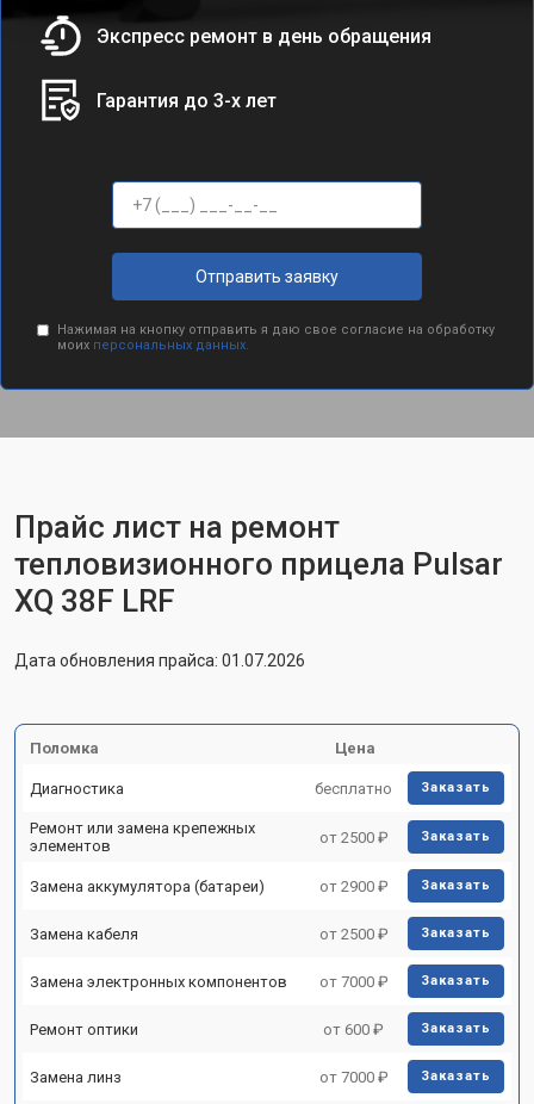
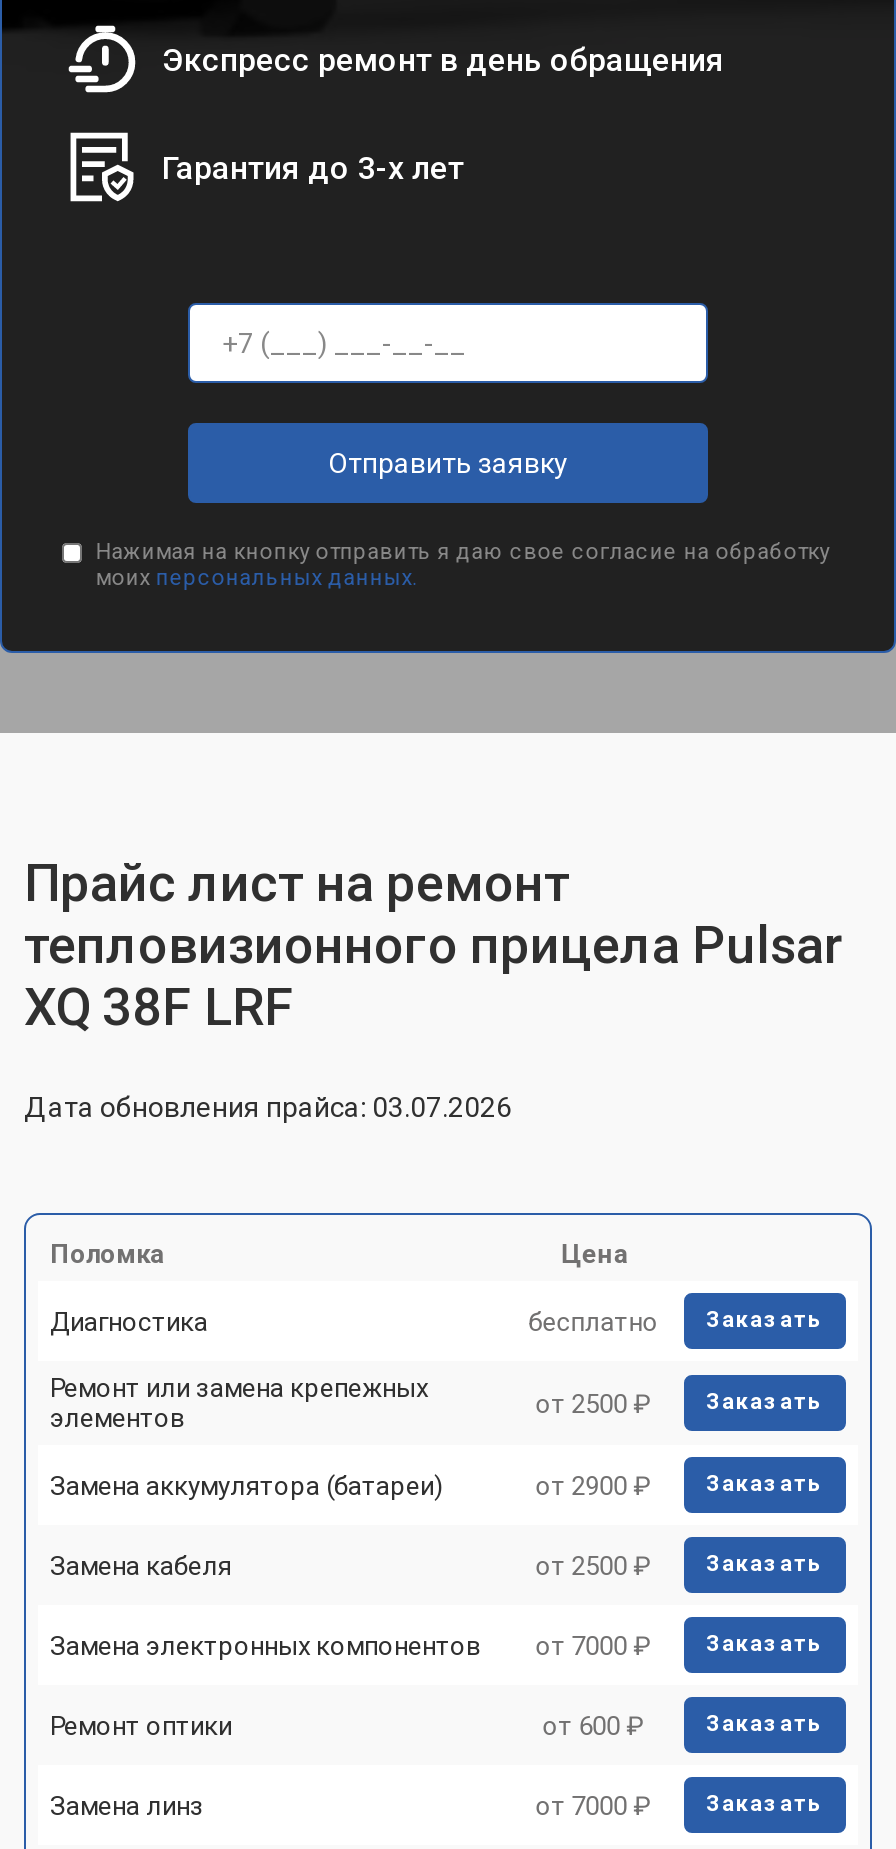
- Дата обновления прайса: 01.07.2026
+ Дата обновления прайса: 03.07.2026
